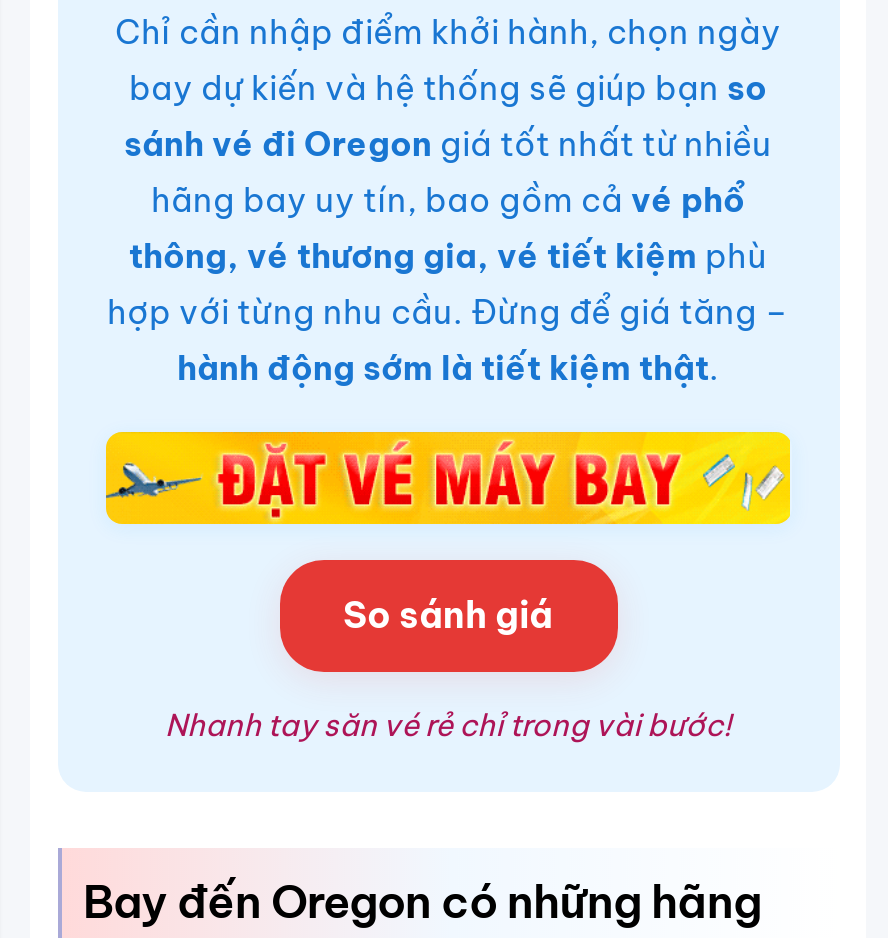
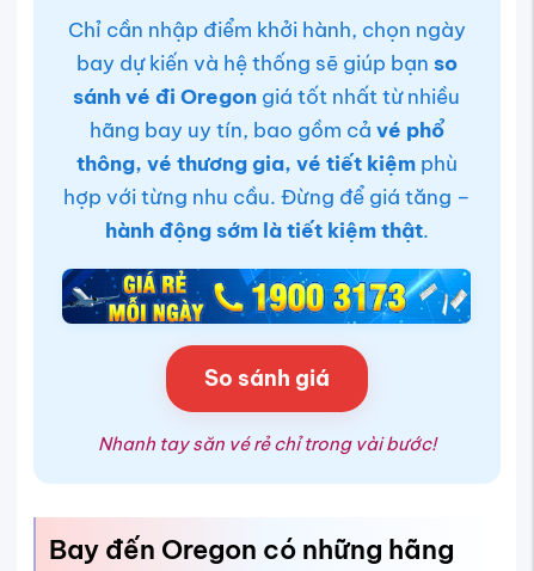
- [image]
+ [image]
